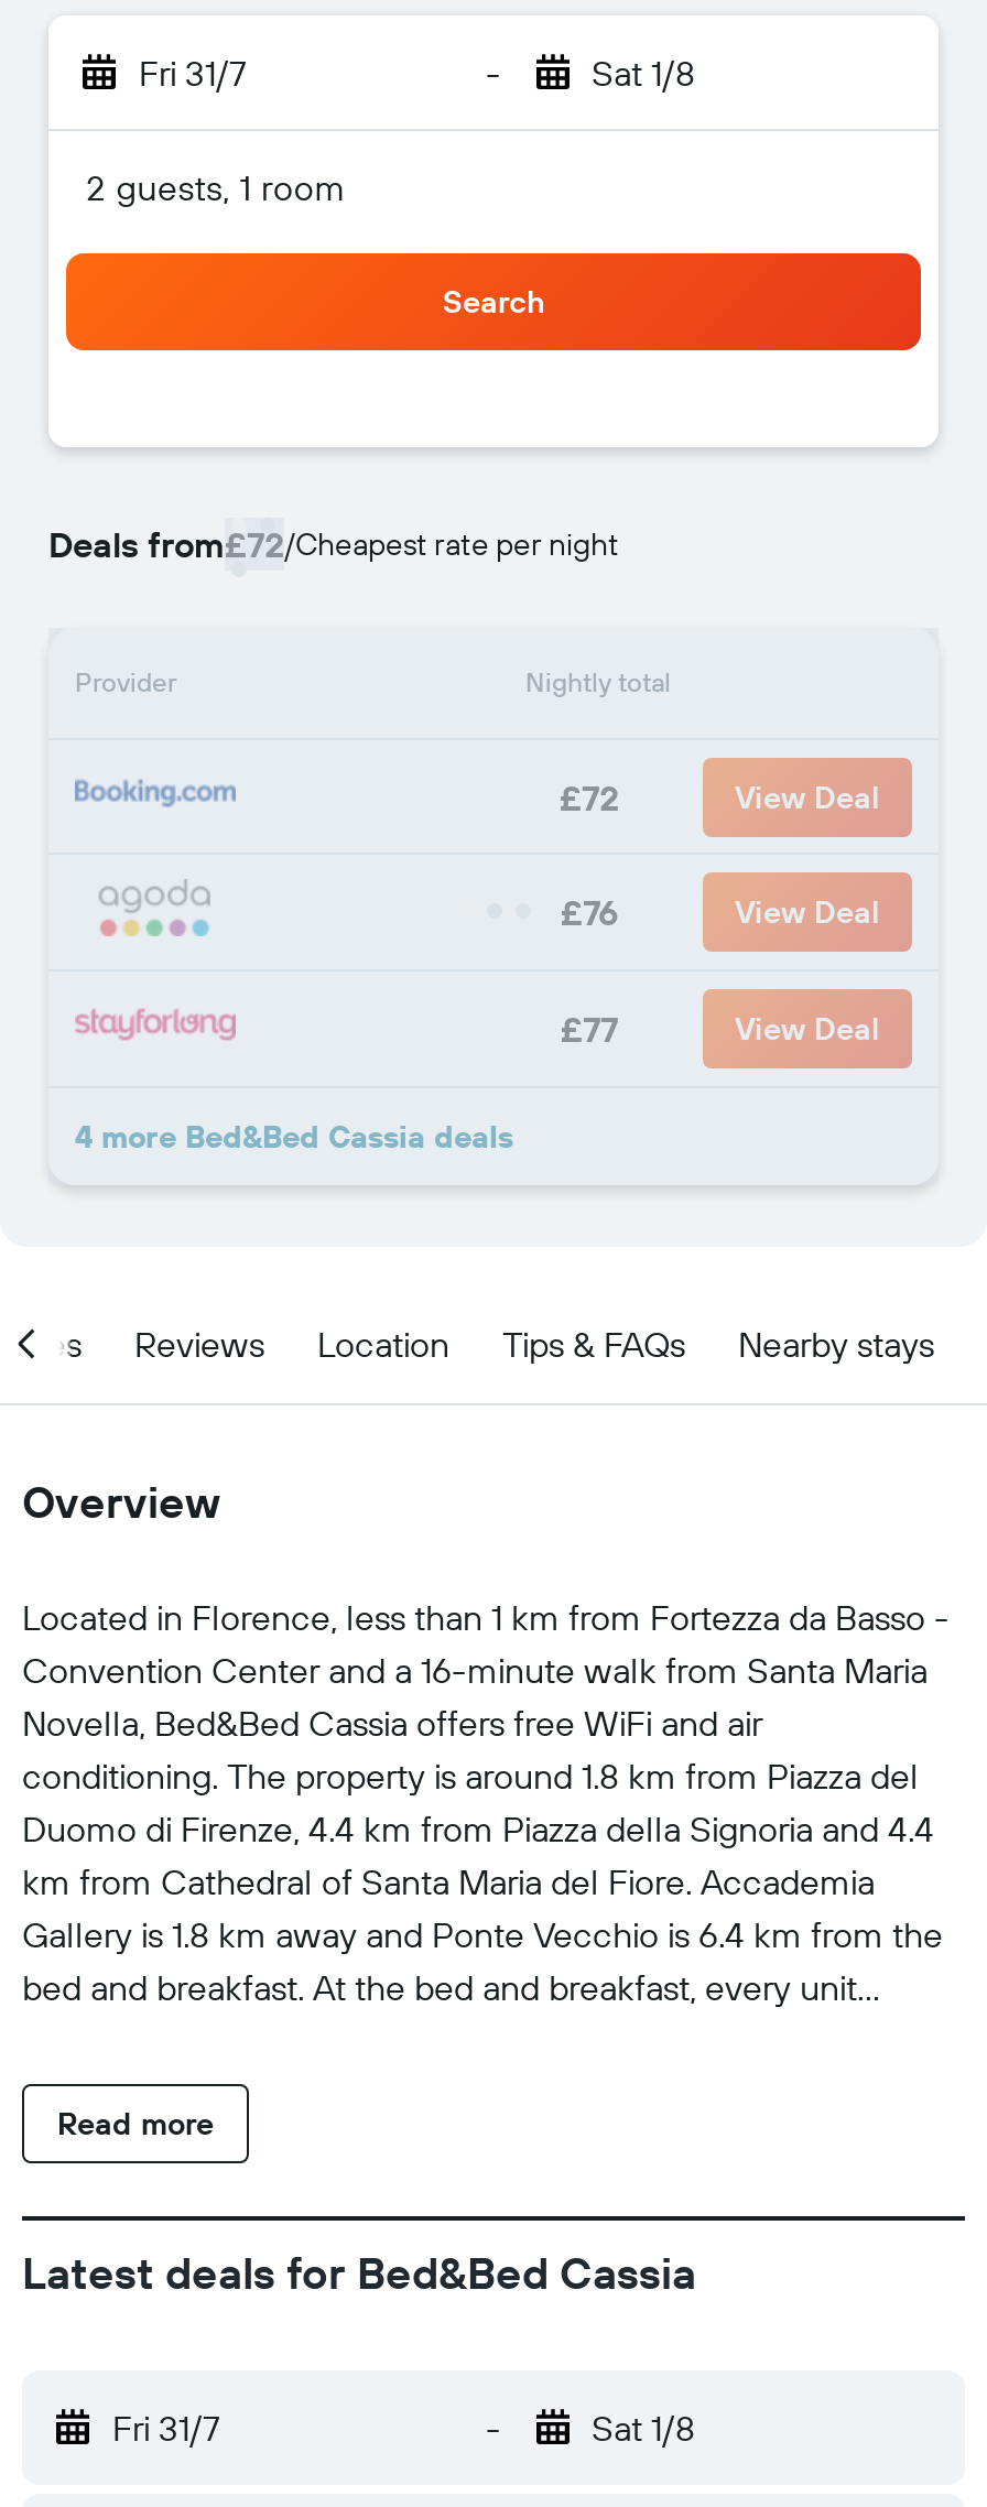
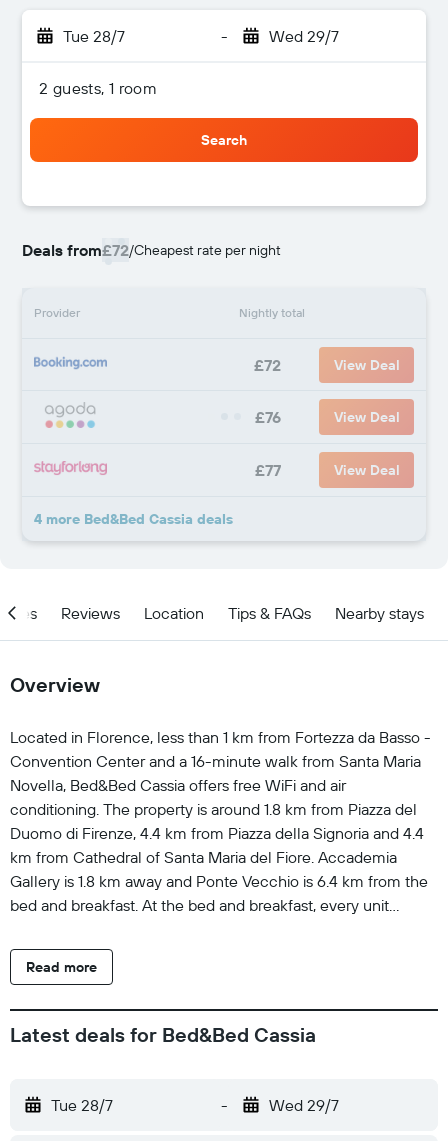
- Fri 31/7
+ Tue 28/7

- Sat 1/8
+ Wed 29/7

- Fri 31/7
+ Tue 28/7

- Sat 1/8
+ Wed 29/7
